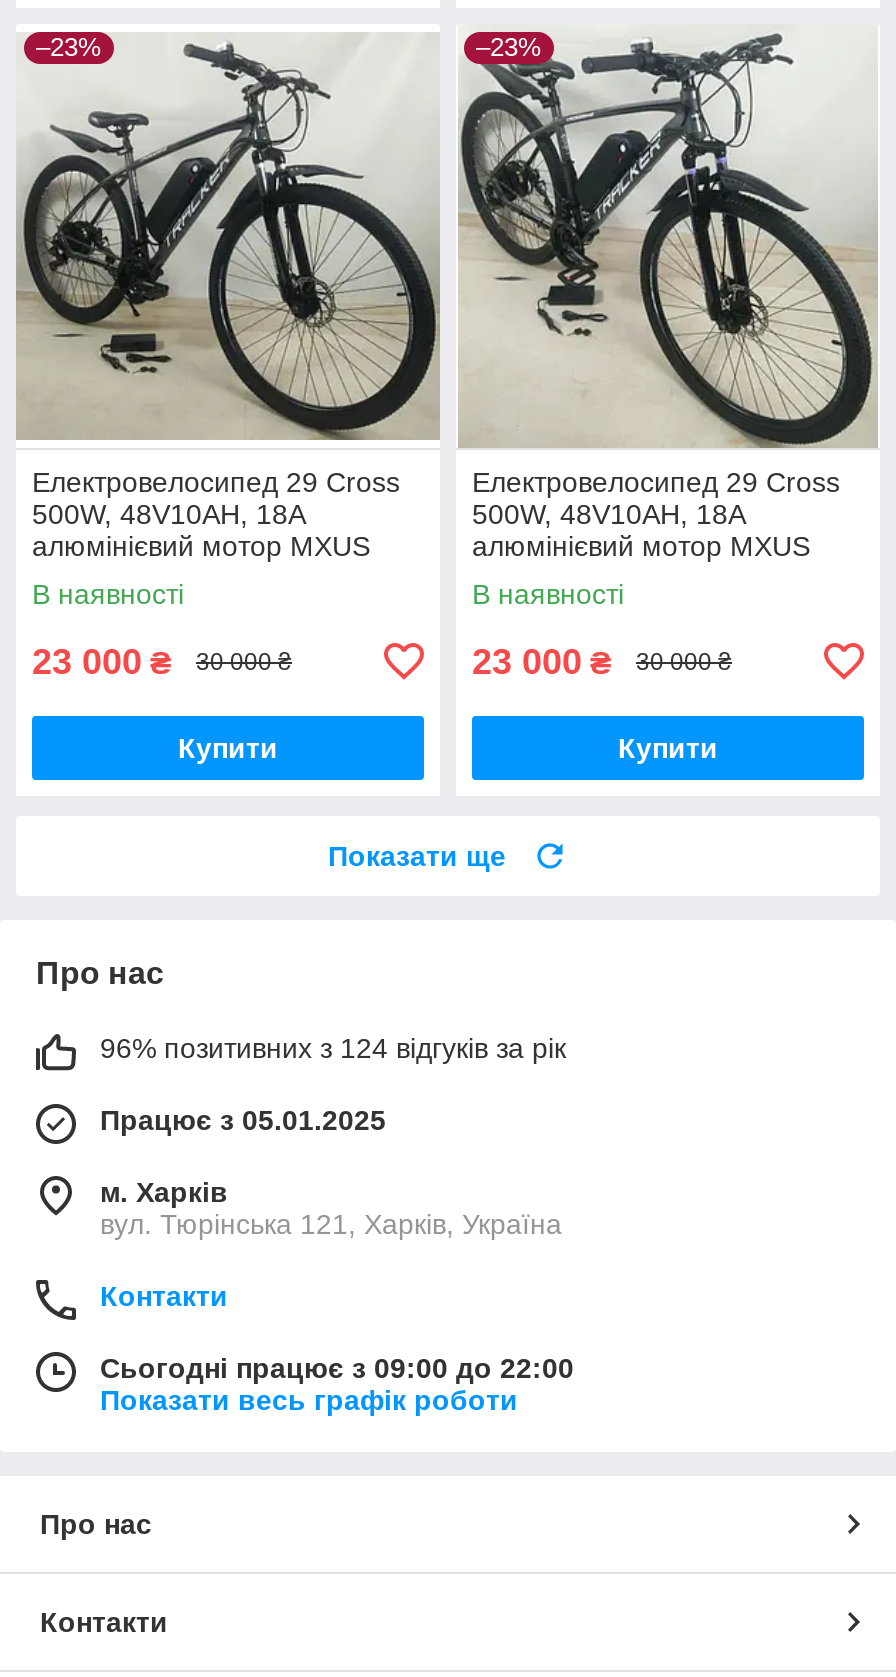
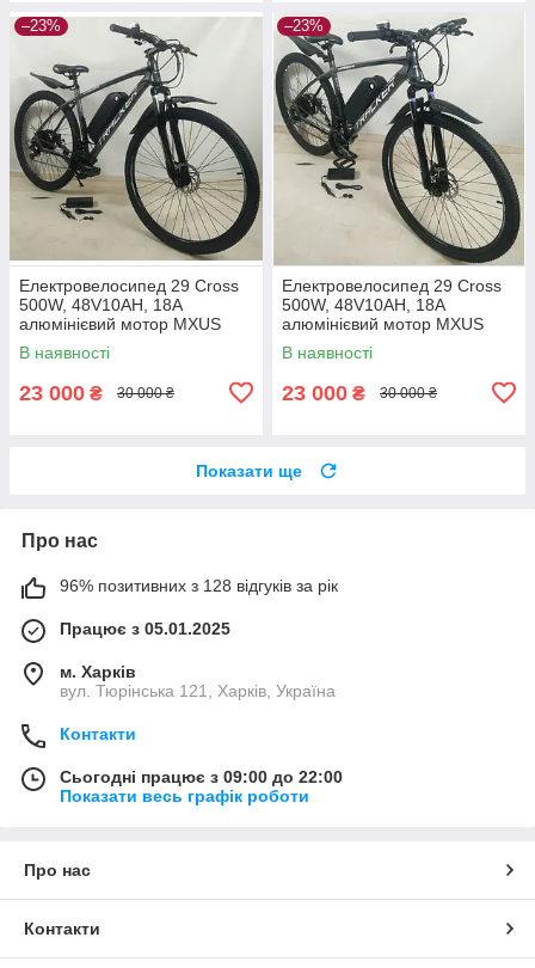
- Купити

- Купити

- 96% позитивних з 124 відгуків за рік
+ 96% позитивних з 128 відгуків за рік
